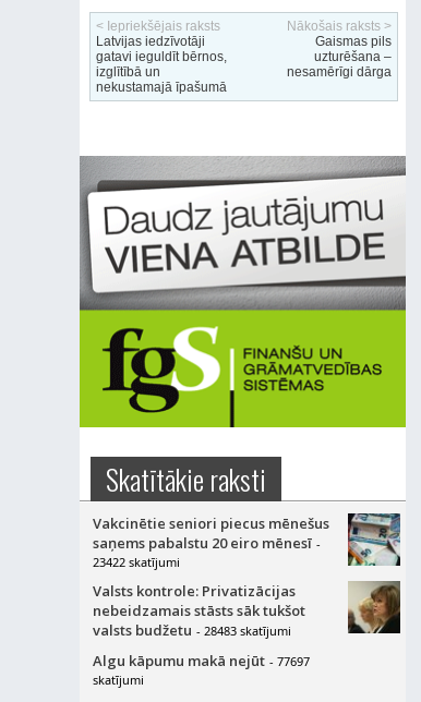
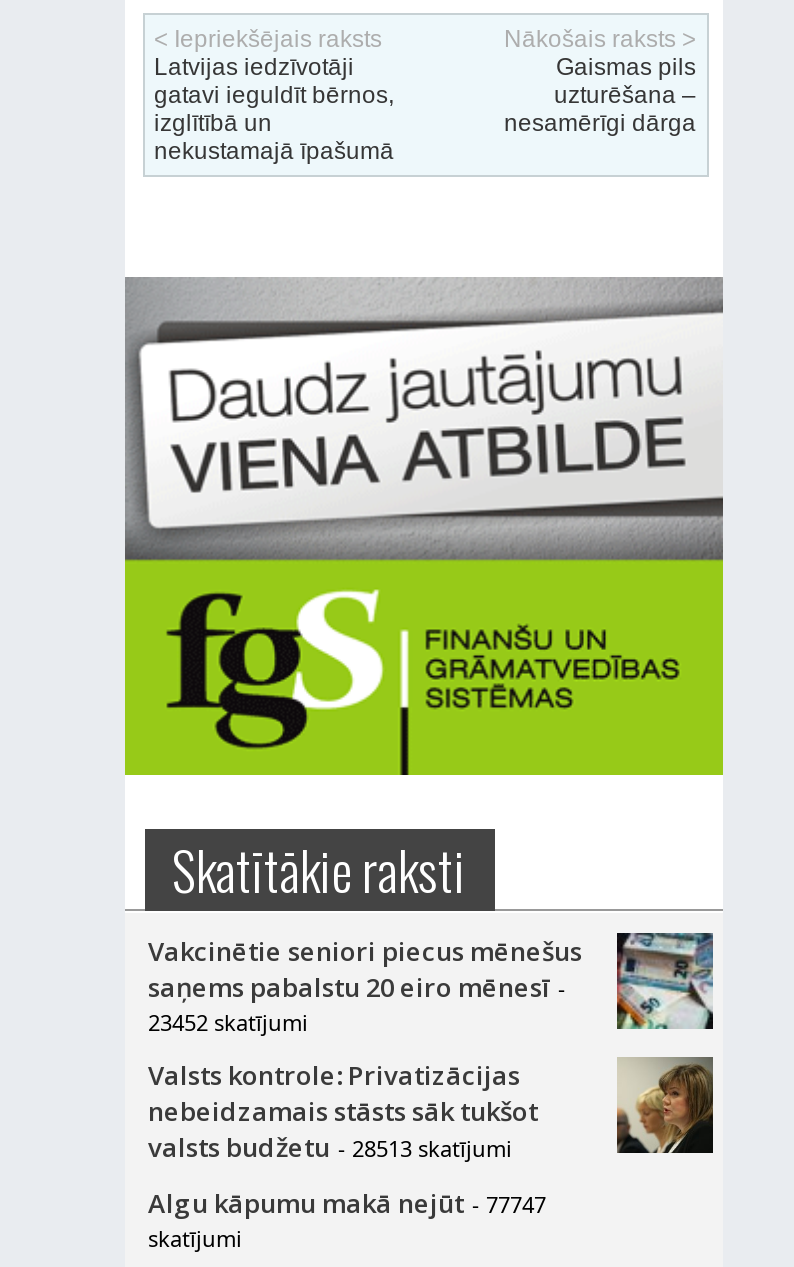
- 23422 skatījumi
+ 23452 skatījumi

- valsts budžetu - 28483 skatījumi
+ valsts budžetu - 28513 skatījumi

- Algu kāpumu makā nejūt - 77697
+ Algu kāpumu makā nejūt - 77747
